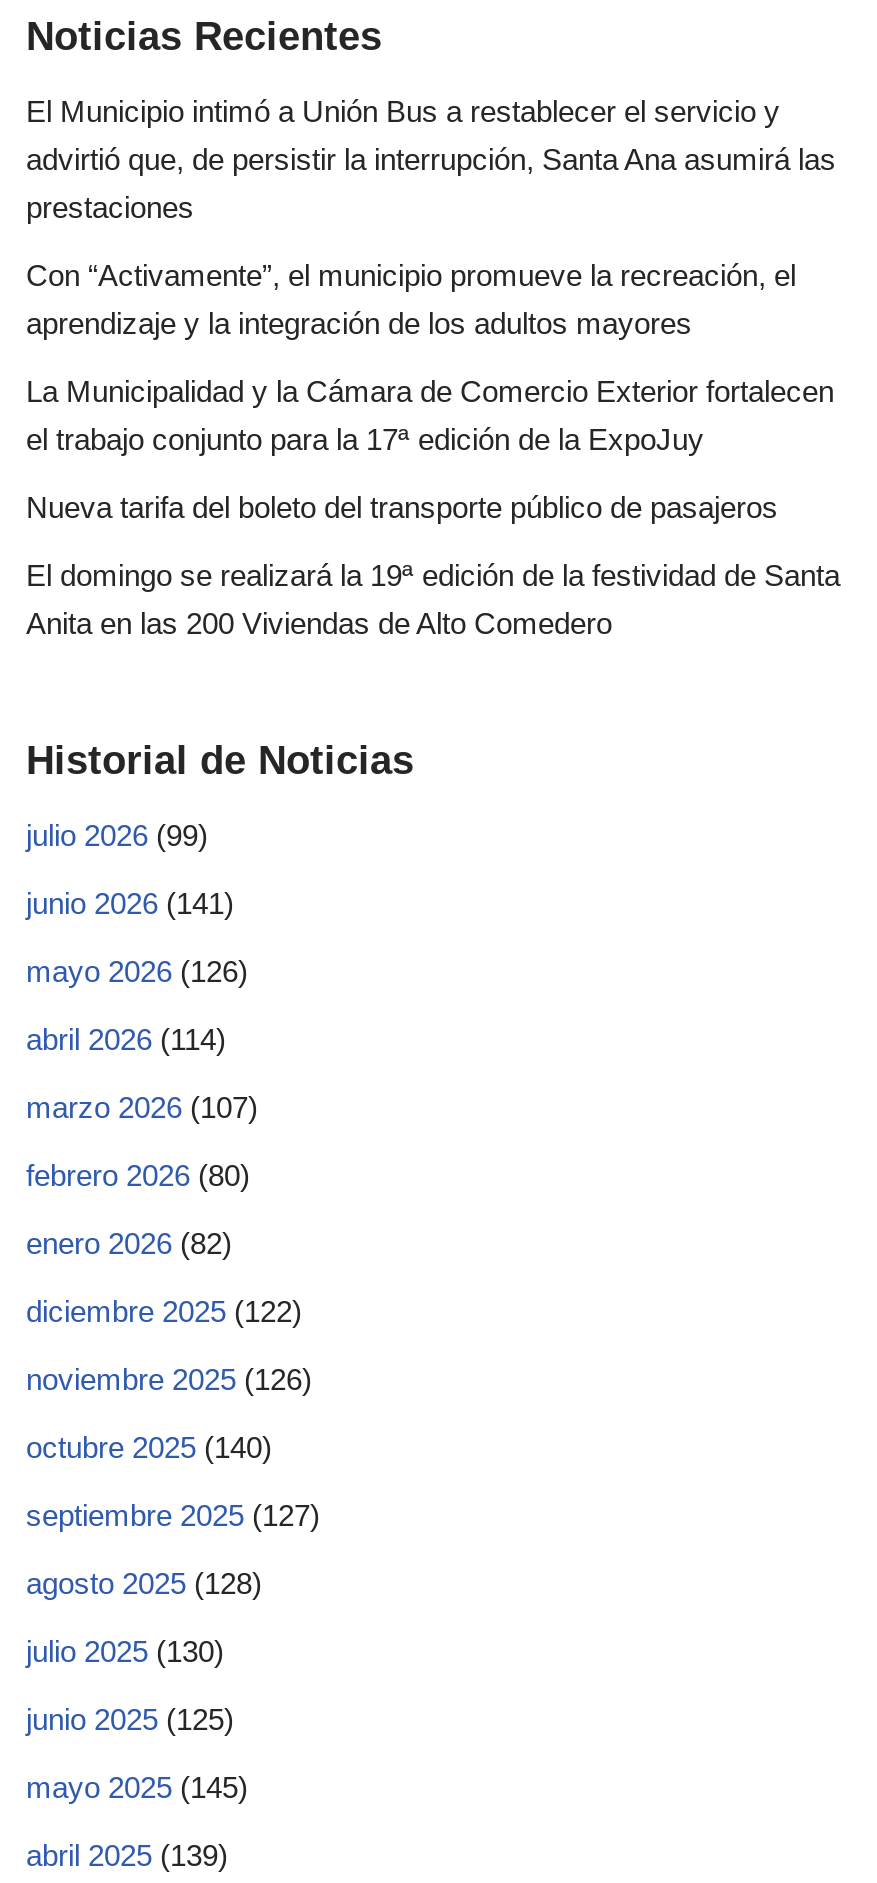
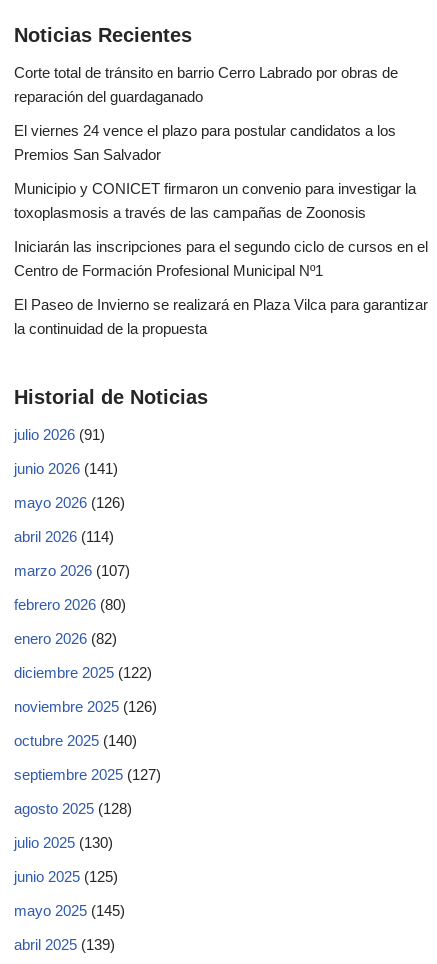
- El Municipio intimó a Unión Bus a restablecer el servicio y
- advirtió que, de persistir la interrupción, Santa Ana asumirá las
- prestaciones
+ Corte total de tránsito en barrio Cerro Labrado por obras de
+ reparación del guardaganado

- Con “Activamente”, el municipio promueve la recreación, el
- aprendizaje y la integración de los adultos mayores
+ El viernes 24 vence el plazo para postular candidatos a los
+ Premios San Salvador

- La Municipalidad y la Cámara de Comercio Exterior fortalecen
- el trabajo conjunto para la 17ª edición de la ExpoJuy
+ Municipio y CONICET firmaron un convenio para investigar la
+ toxoplasmosis a través de las campañas de Zoonosis

- Nueva tarifa del boleto del transporte público de pasajeros
+ Iniciarán las inscripciones para el segundo ciclo de cursos en el
+ Centro de Formación Profesional Municipal Nº1

- El domingo se realizará la 19ª edición de la festividad de Santa
- Anita en las 200 Viviendas de Alto Comedero
+ El Paseo de Invierno se realizará en Plaza Vilca para garantizar
+ la continuidad de la propuesta

- julio 2026 (99)
+ julio 2026 (91)
